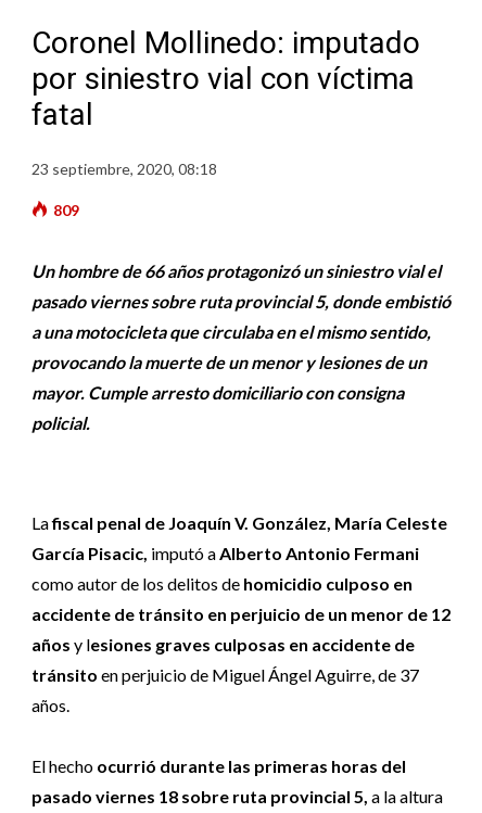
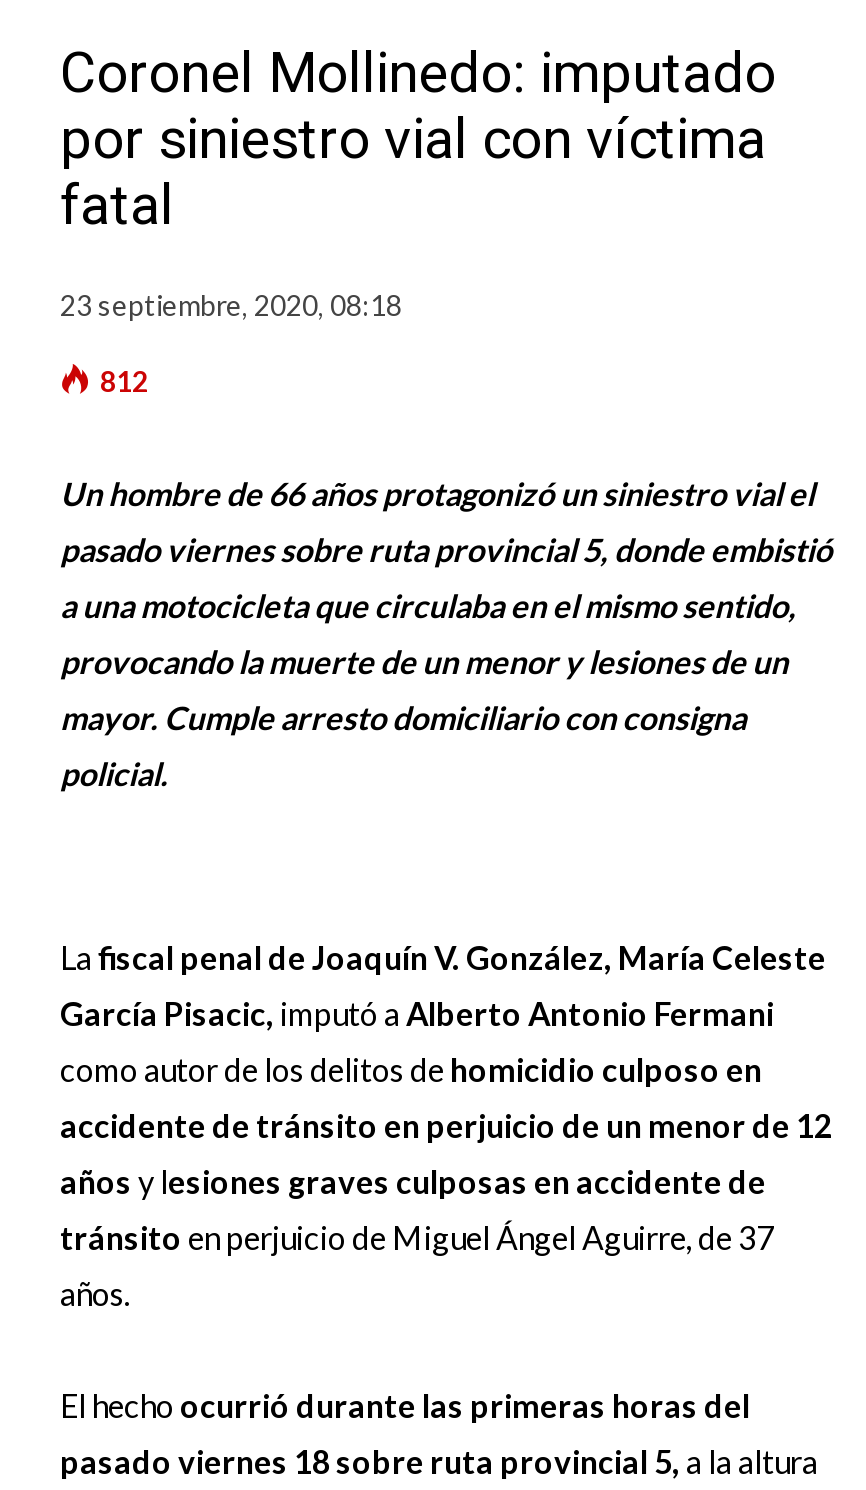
- 809
+ 812
